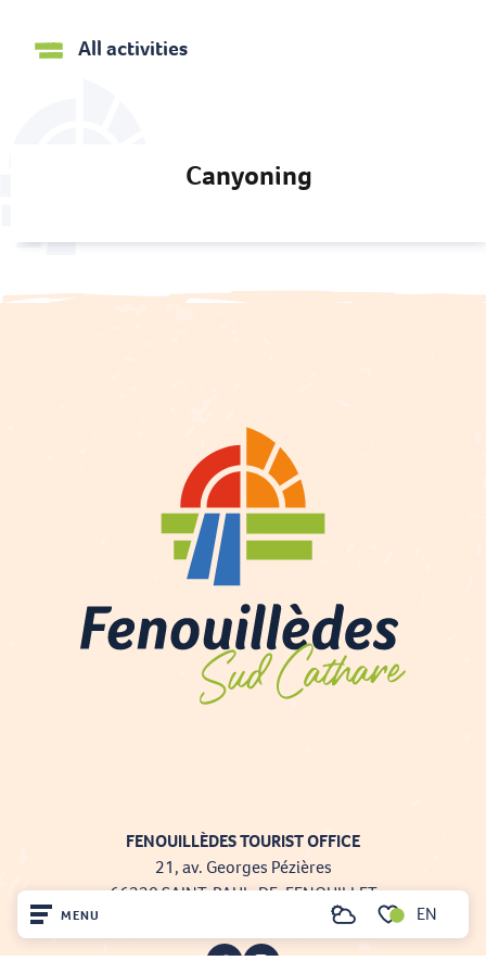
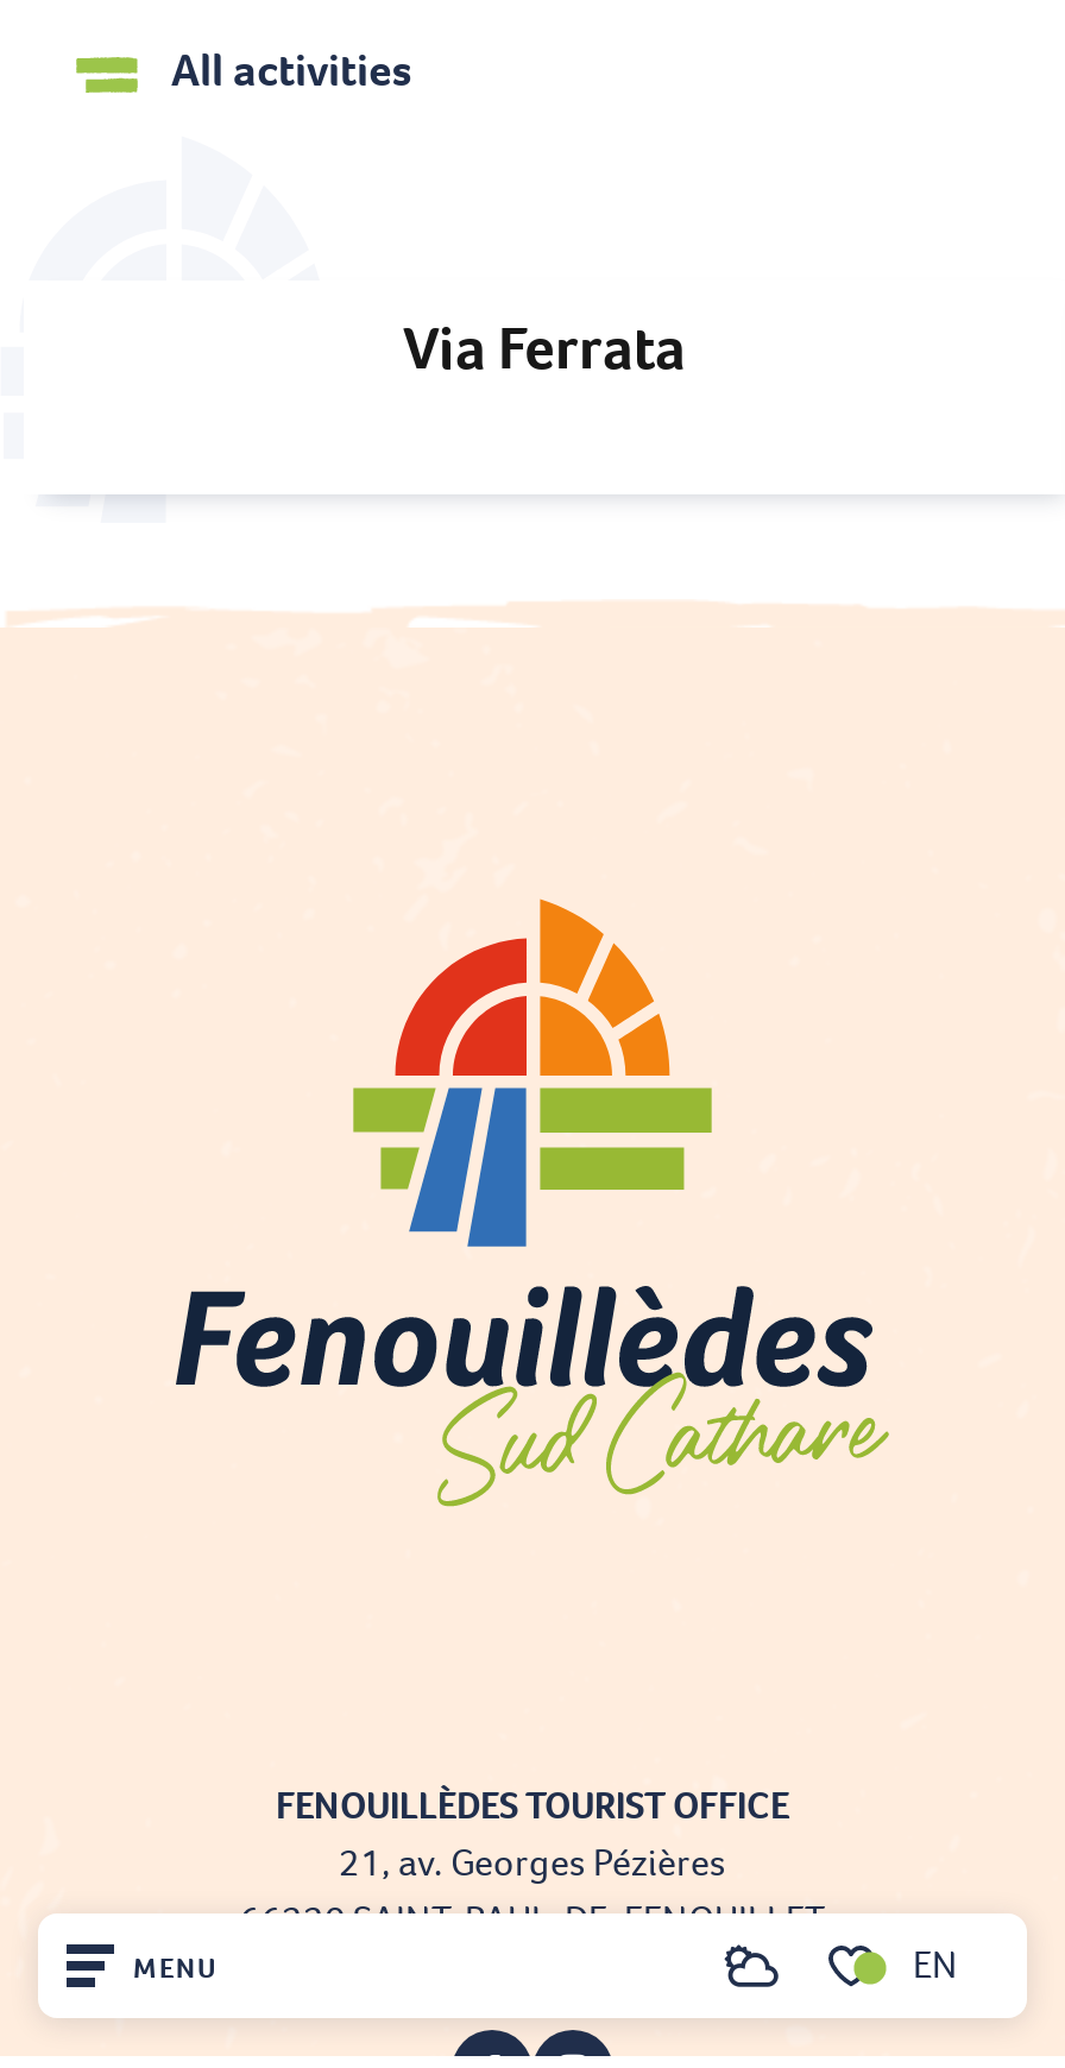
- Canyoning
+ Via Ferrata
